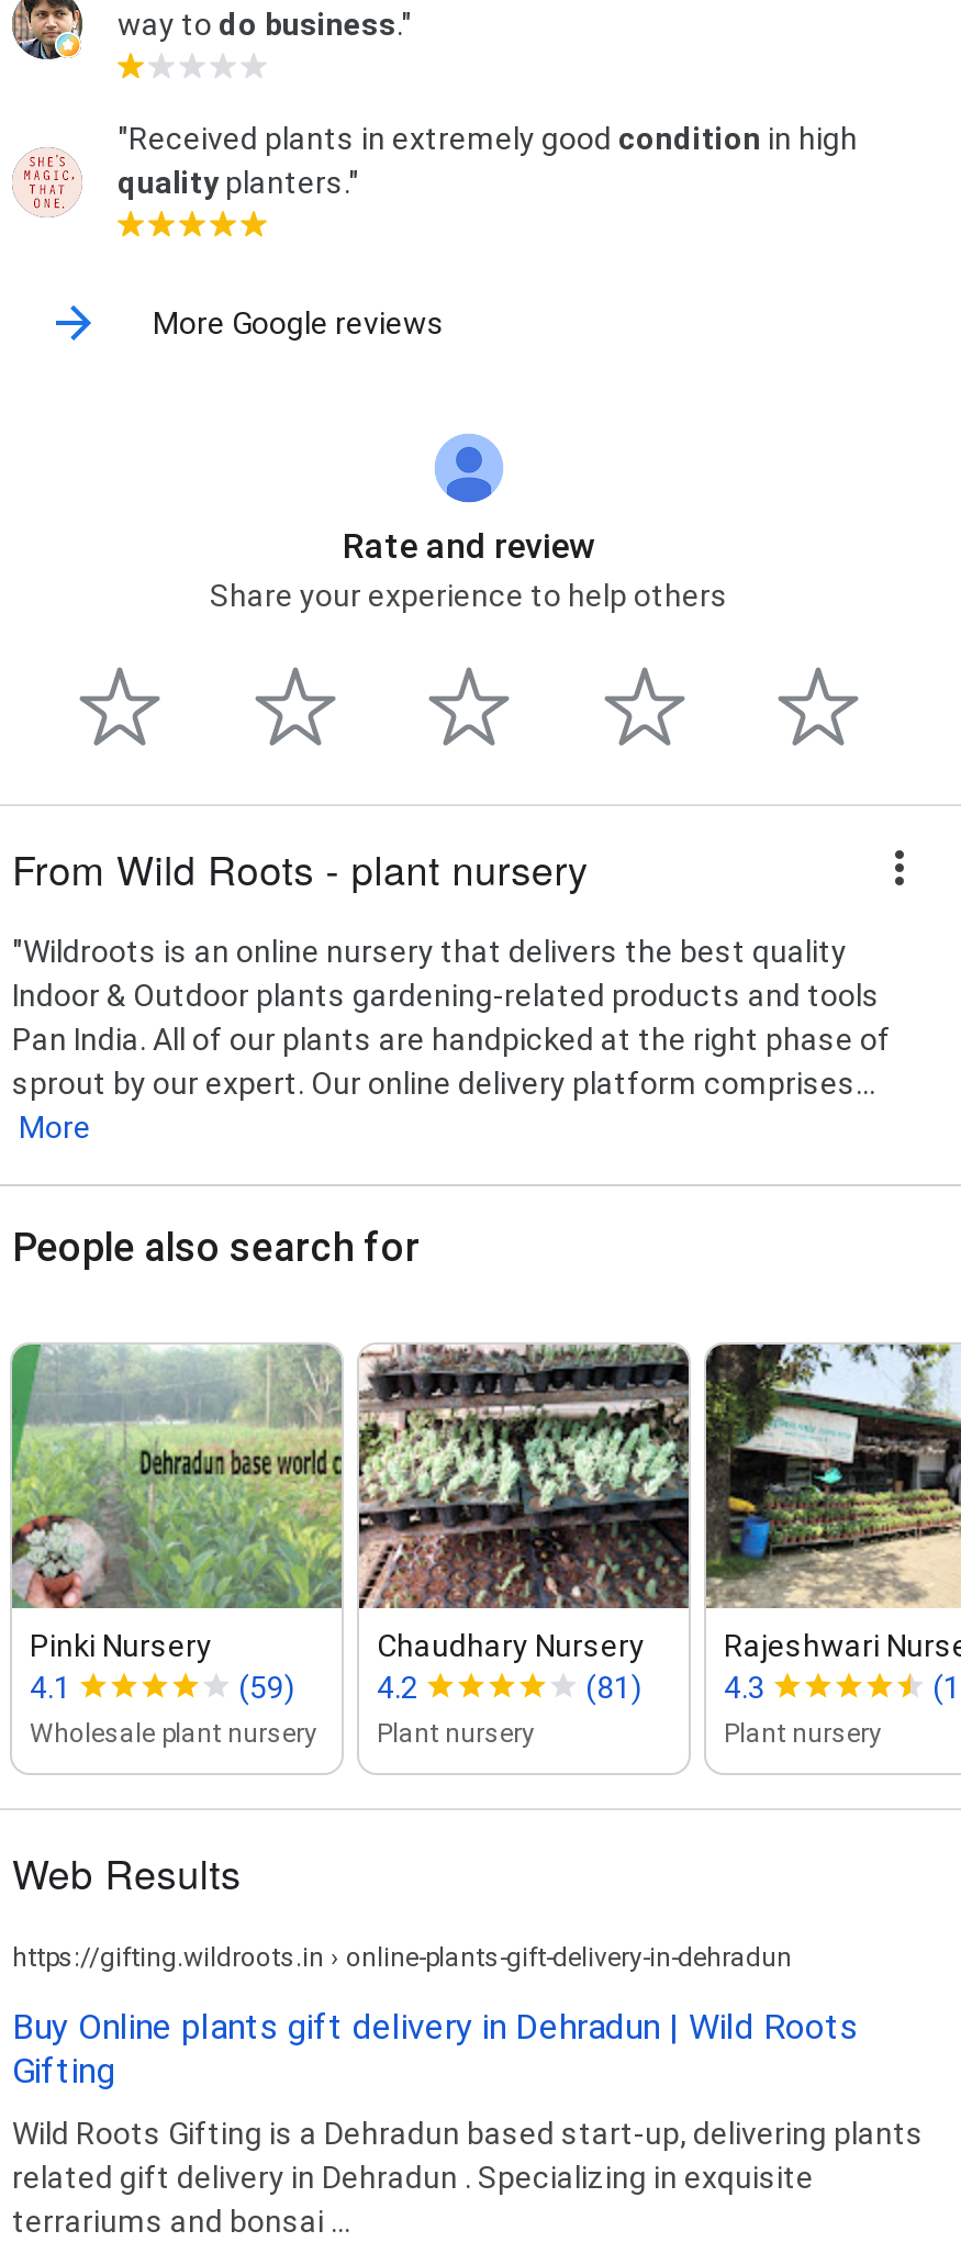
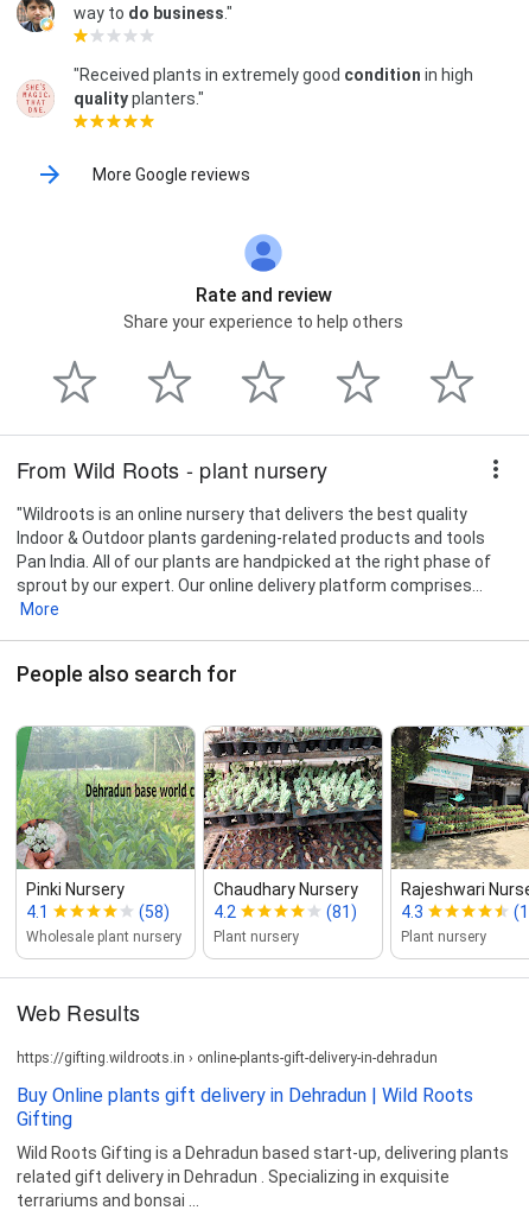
- (59)
+ (58)
